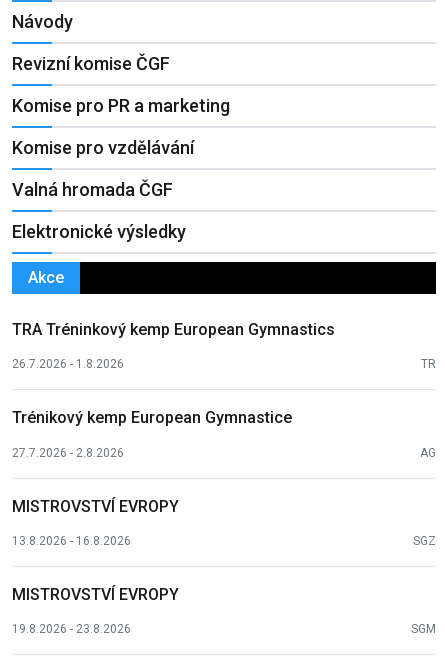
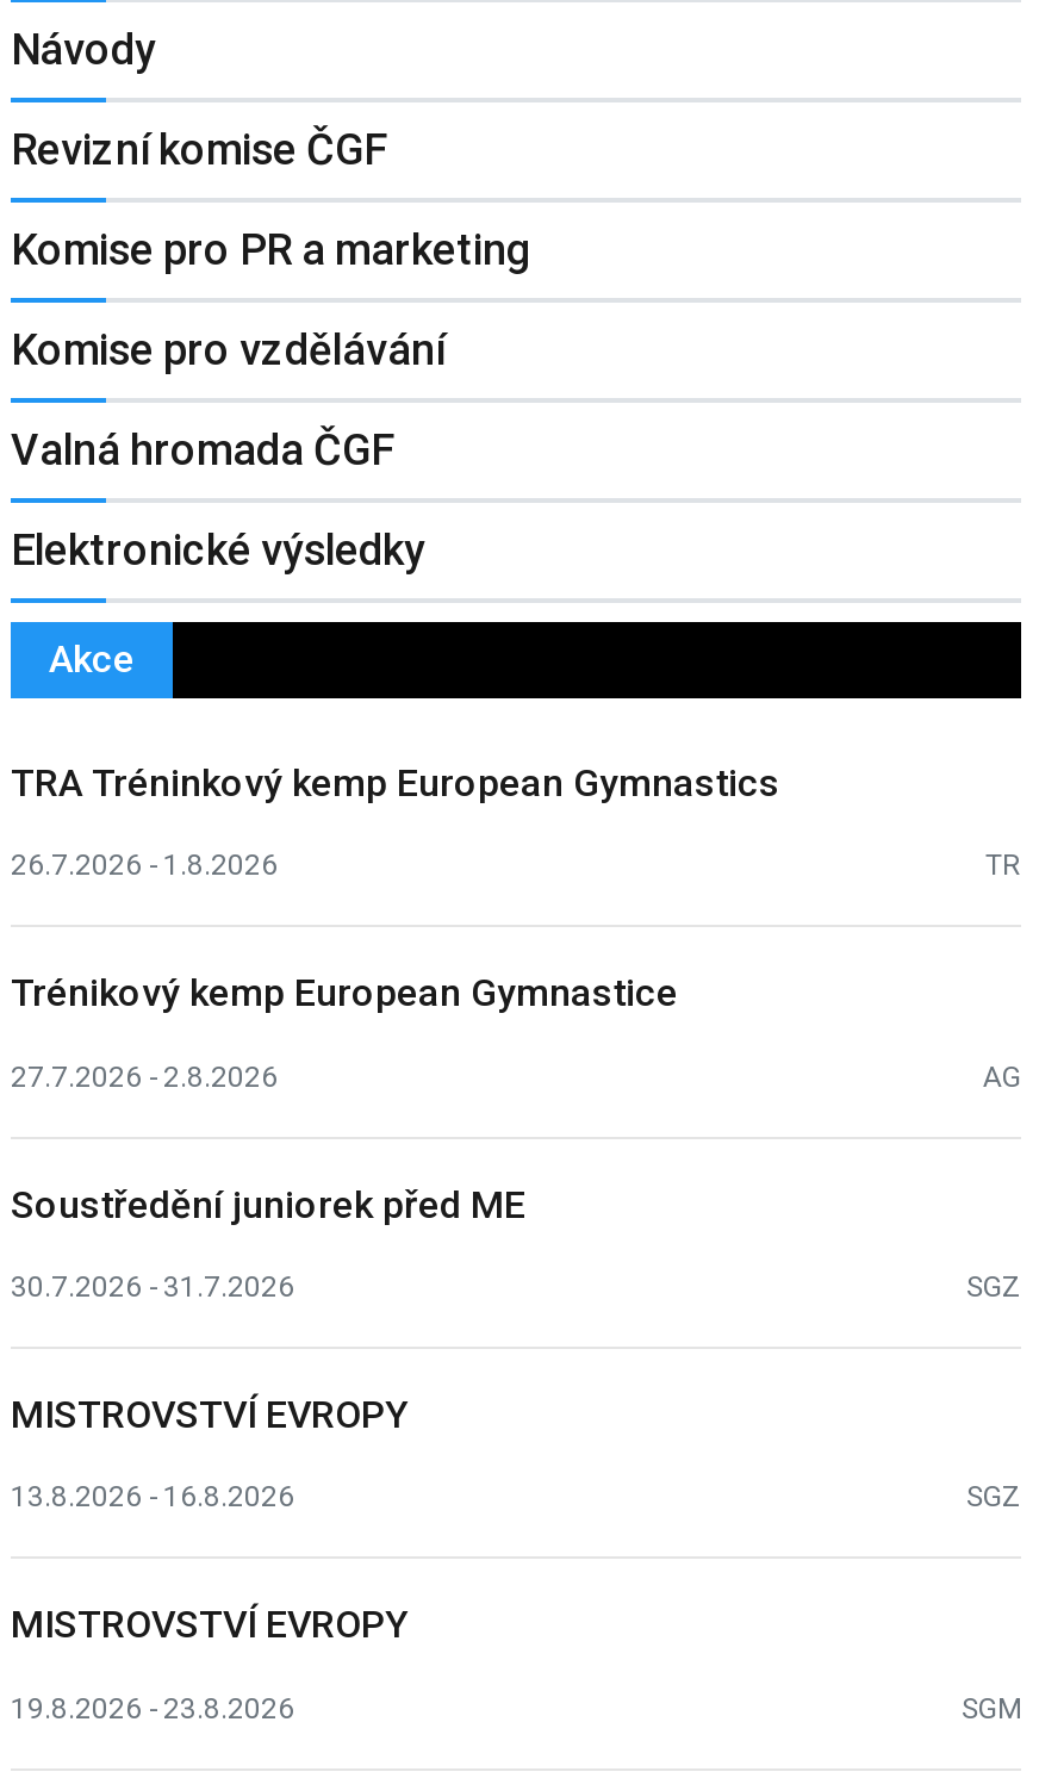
+ Soustředění juniorek před ME
+ 30.7.2026 - 31.7.2026
+ SGZ
